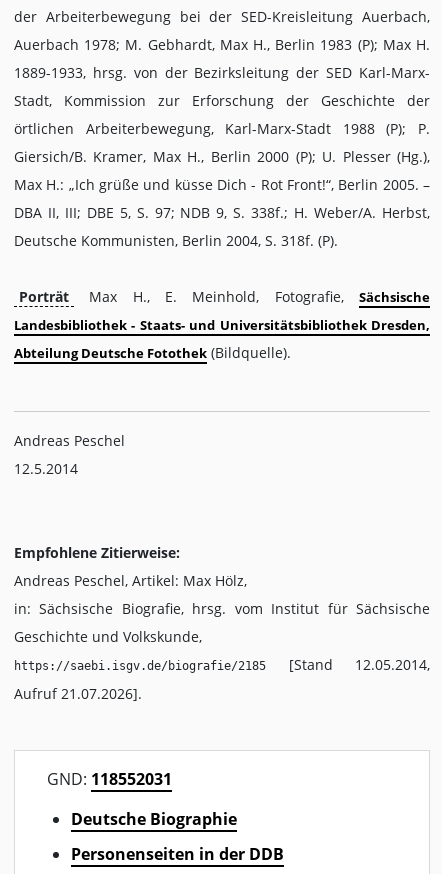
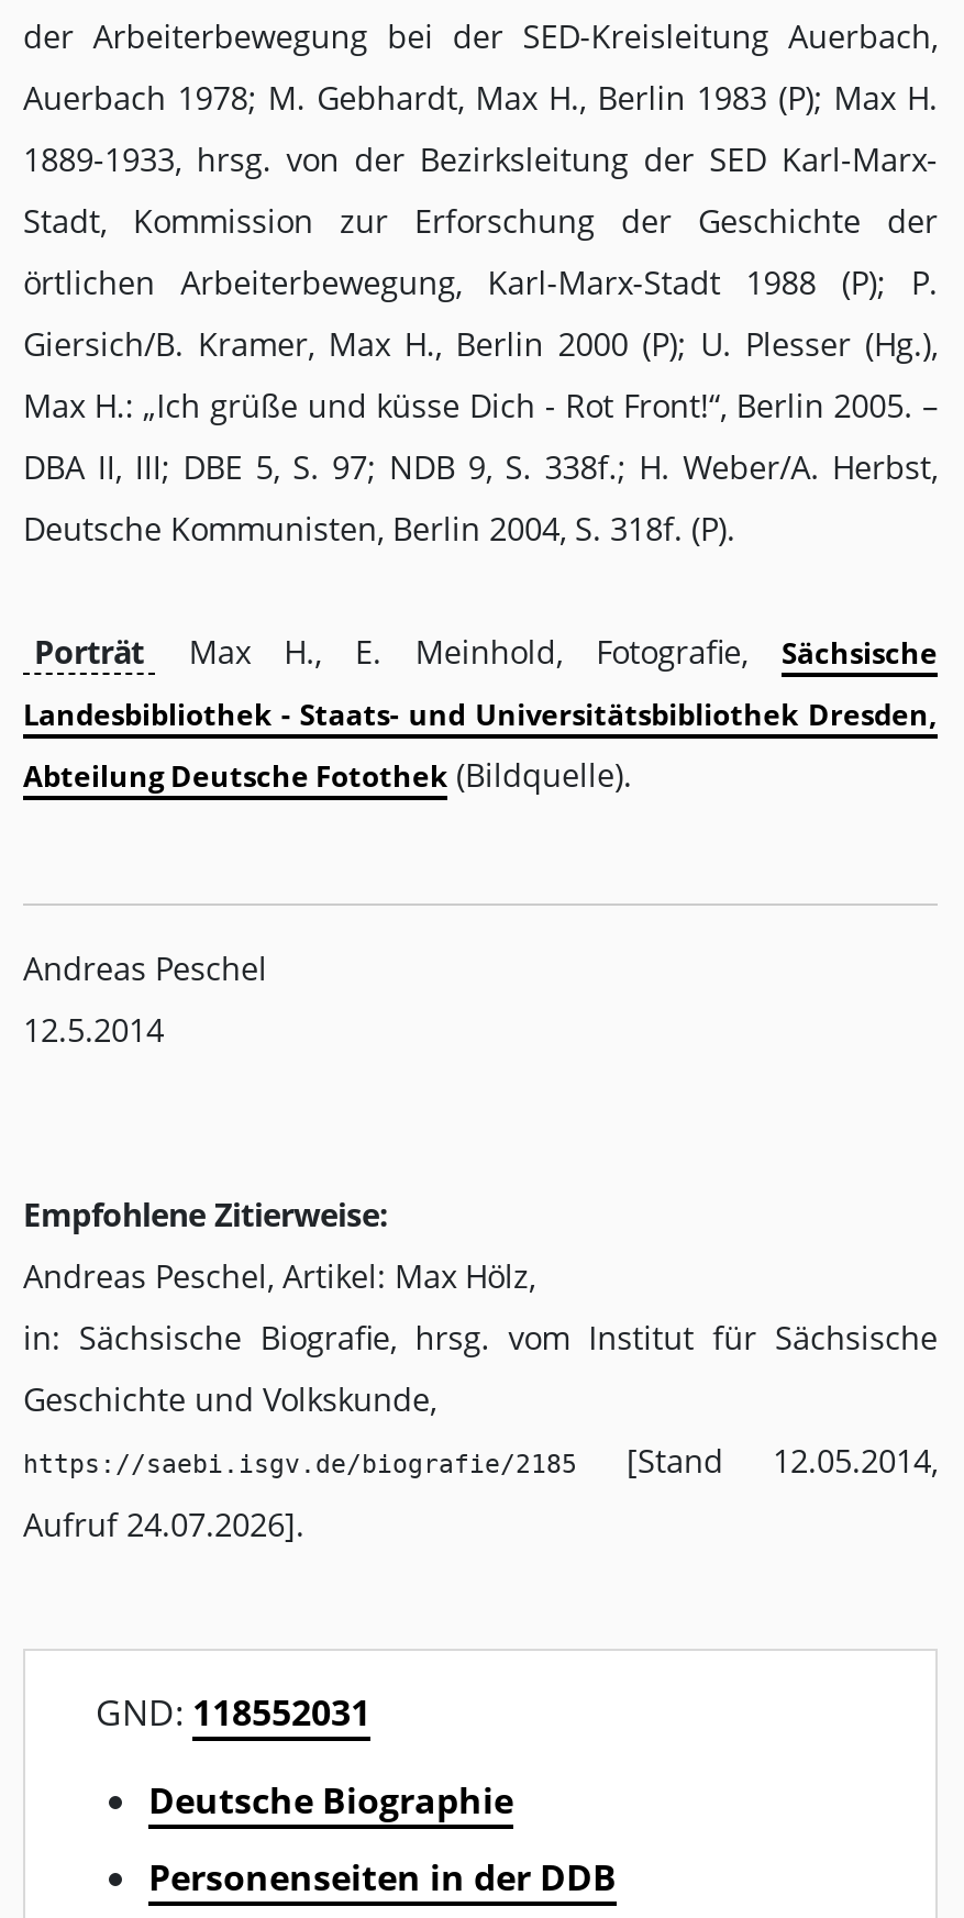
- Aufruf 21.07.2026].
+ Aufruf 24.07.2026].
